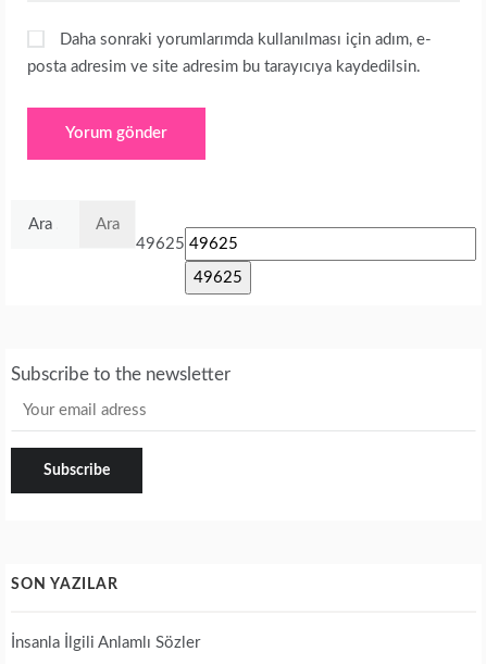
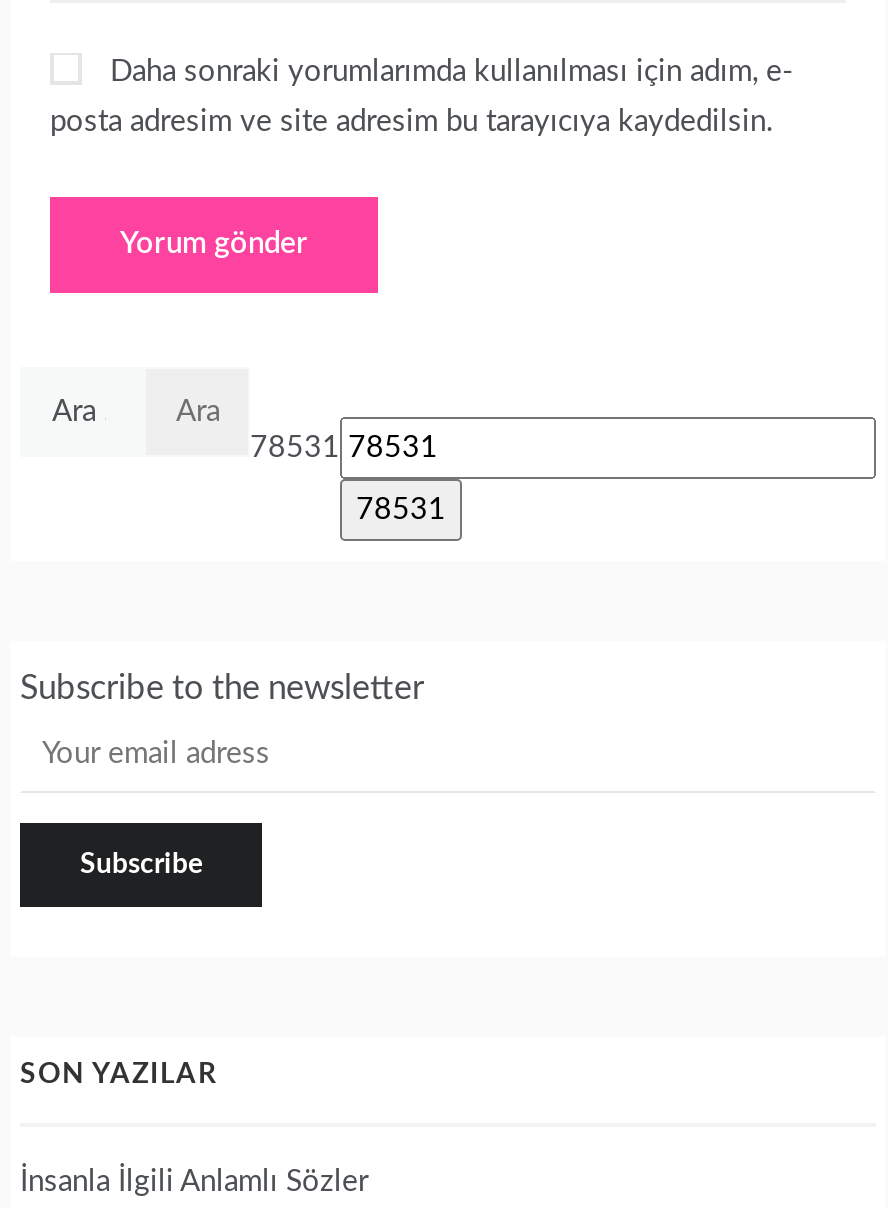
- 49625
+ 78531
